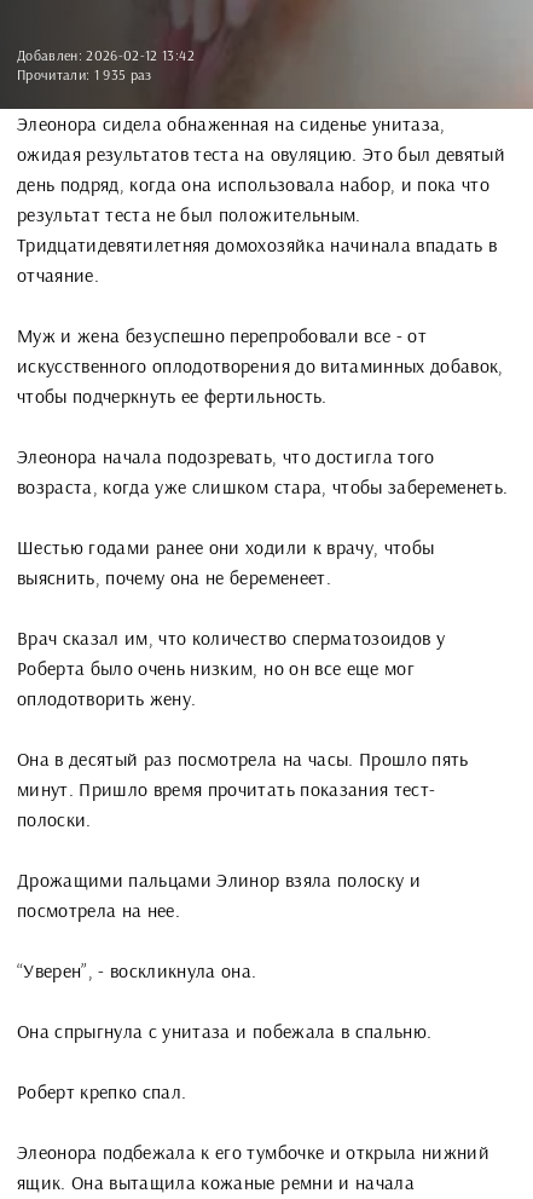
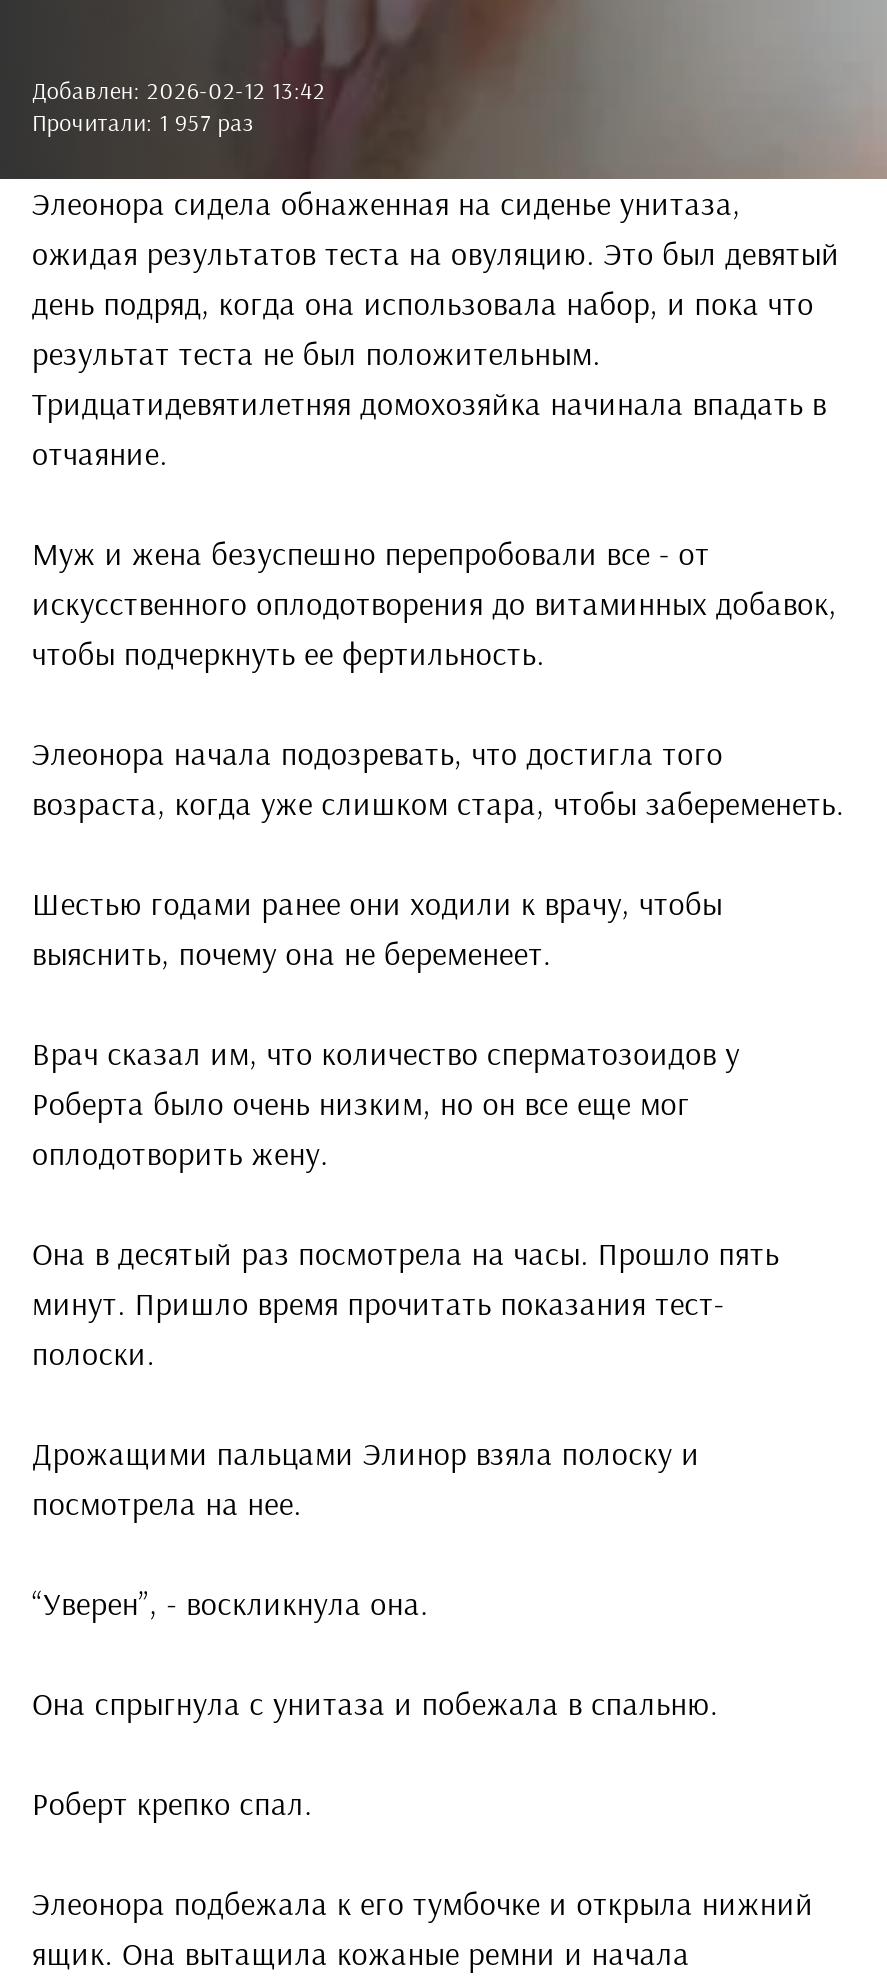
- Прочитали: 1 935 раз
+ Прочитали: 1 957 раз
